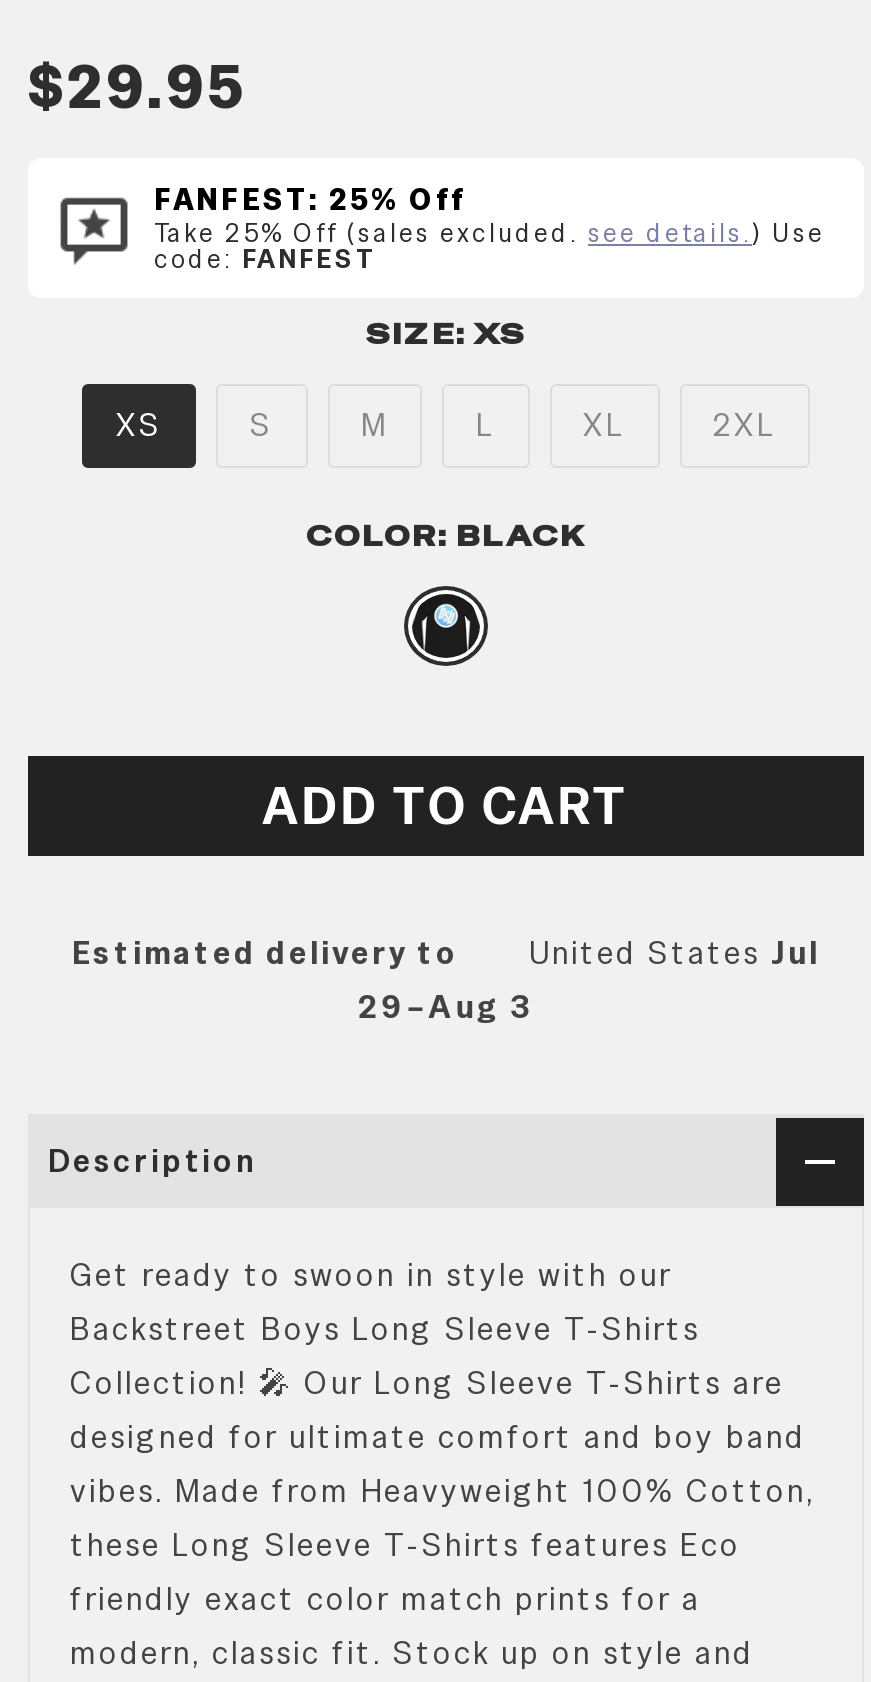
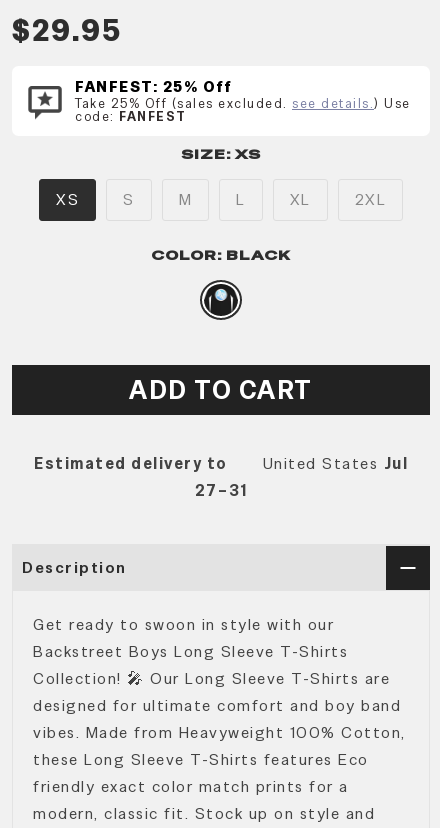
- 29–Aug 3
+ 27–31
